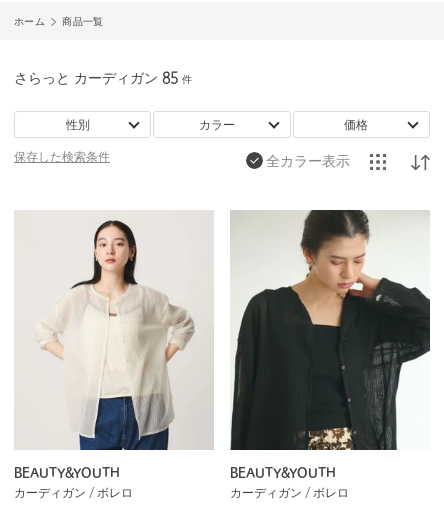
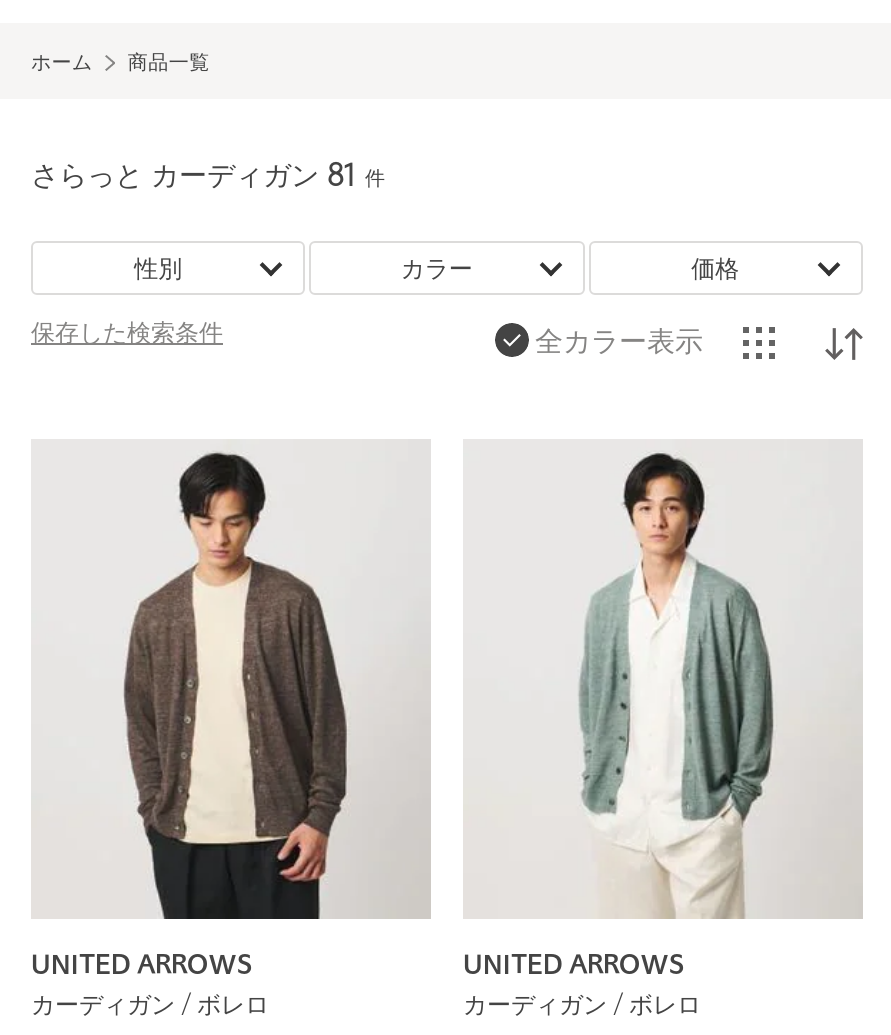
- さらっと カーディガン 85 件
+ さらっと カーディガン 81 件

- [image]
- BEAUTY&YOUTH
+ [image]
+ UNITED ARROWS

- [image]
- BEAUTY&YOUTH
+ [image]
+ UNITED ARROWS
